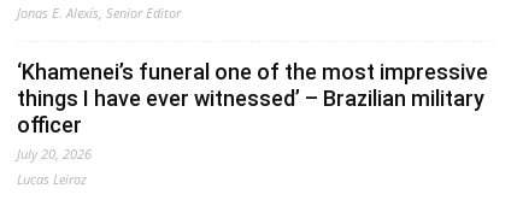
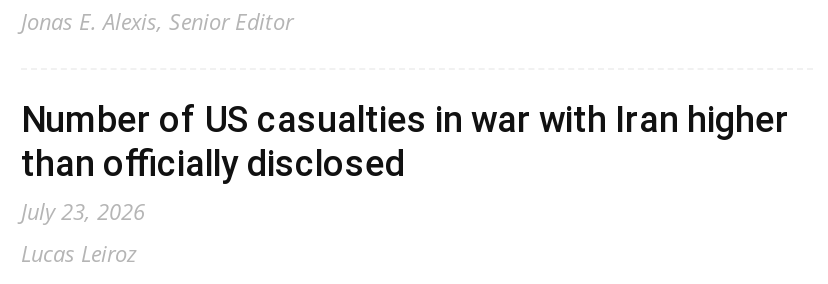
- ‘Khamenei’s funeral one of the most impressive
- things I have ever witnessed’ – Brazilian military
- officer
- July 20, 2026
+ Number of US casualties in war with Iran higher
+ than officially disclosed
+ July 23, 2026
